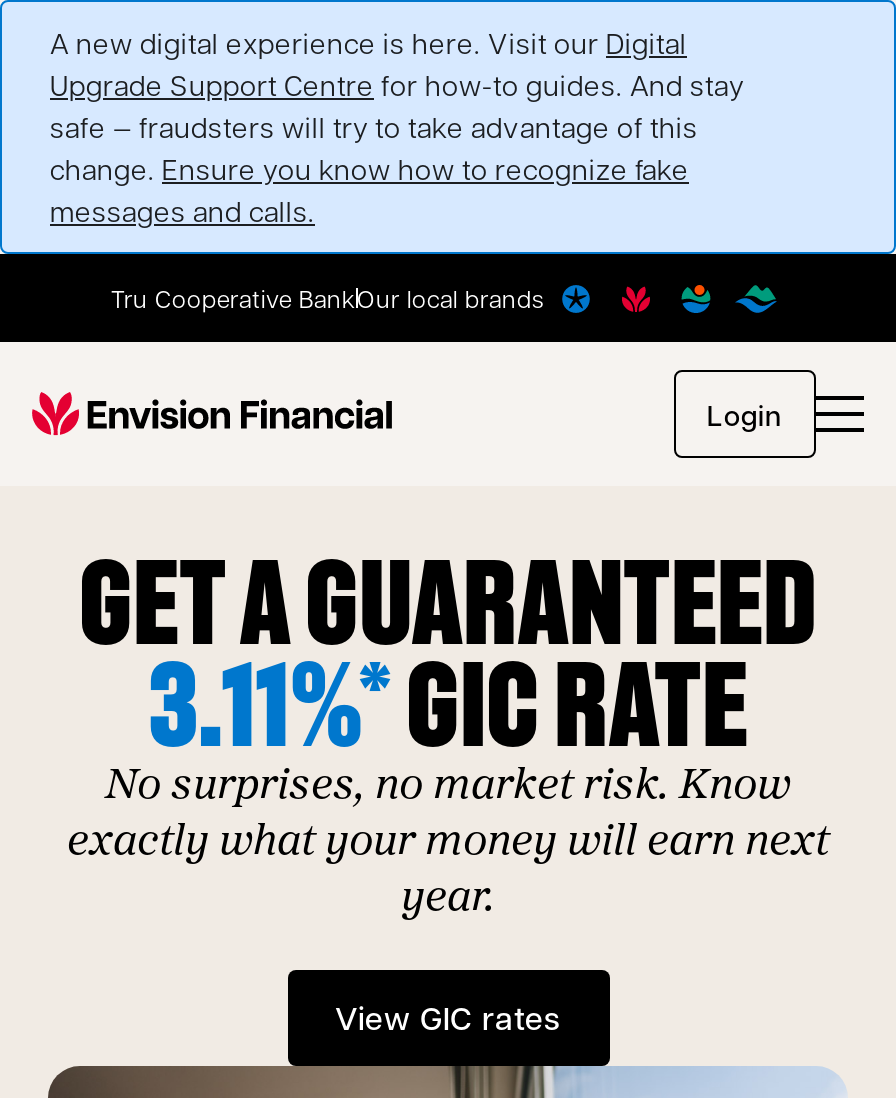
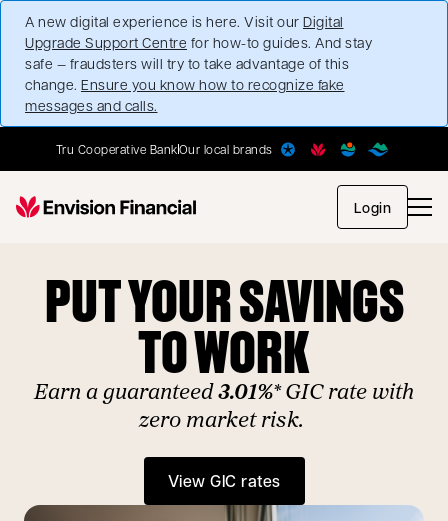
- GET A GUARANTEED
- 3.11%*GIC RATE
- No surprises, no market risk. Know
- exactly what your money will earn next
- year.
+ PUT YOUR SAVINGS
+ TO WORK
+ Earn a guaranteed3.01%*GIC rate with
+ zero market risk.
